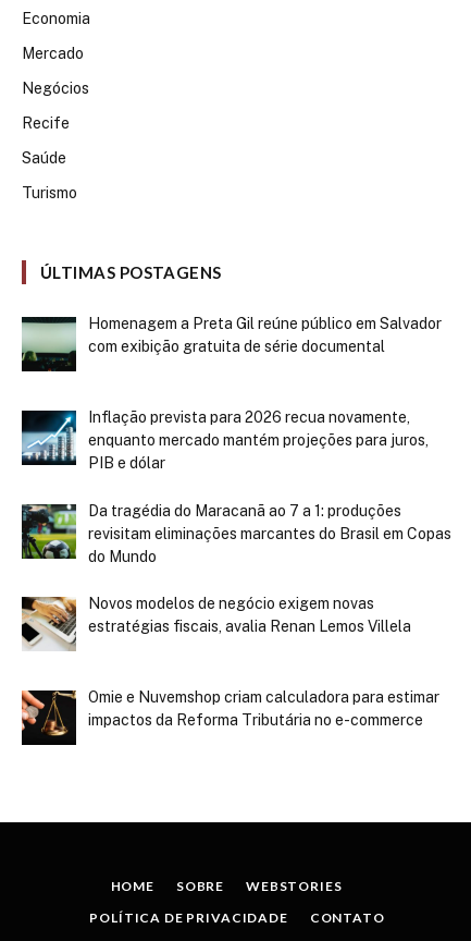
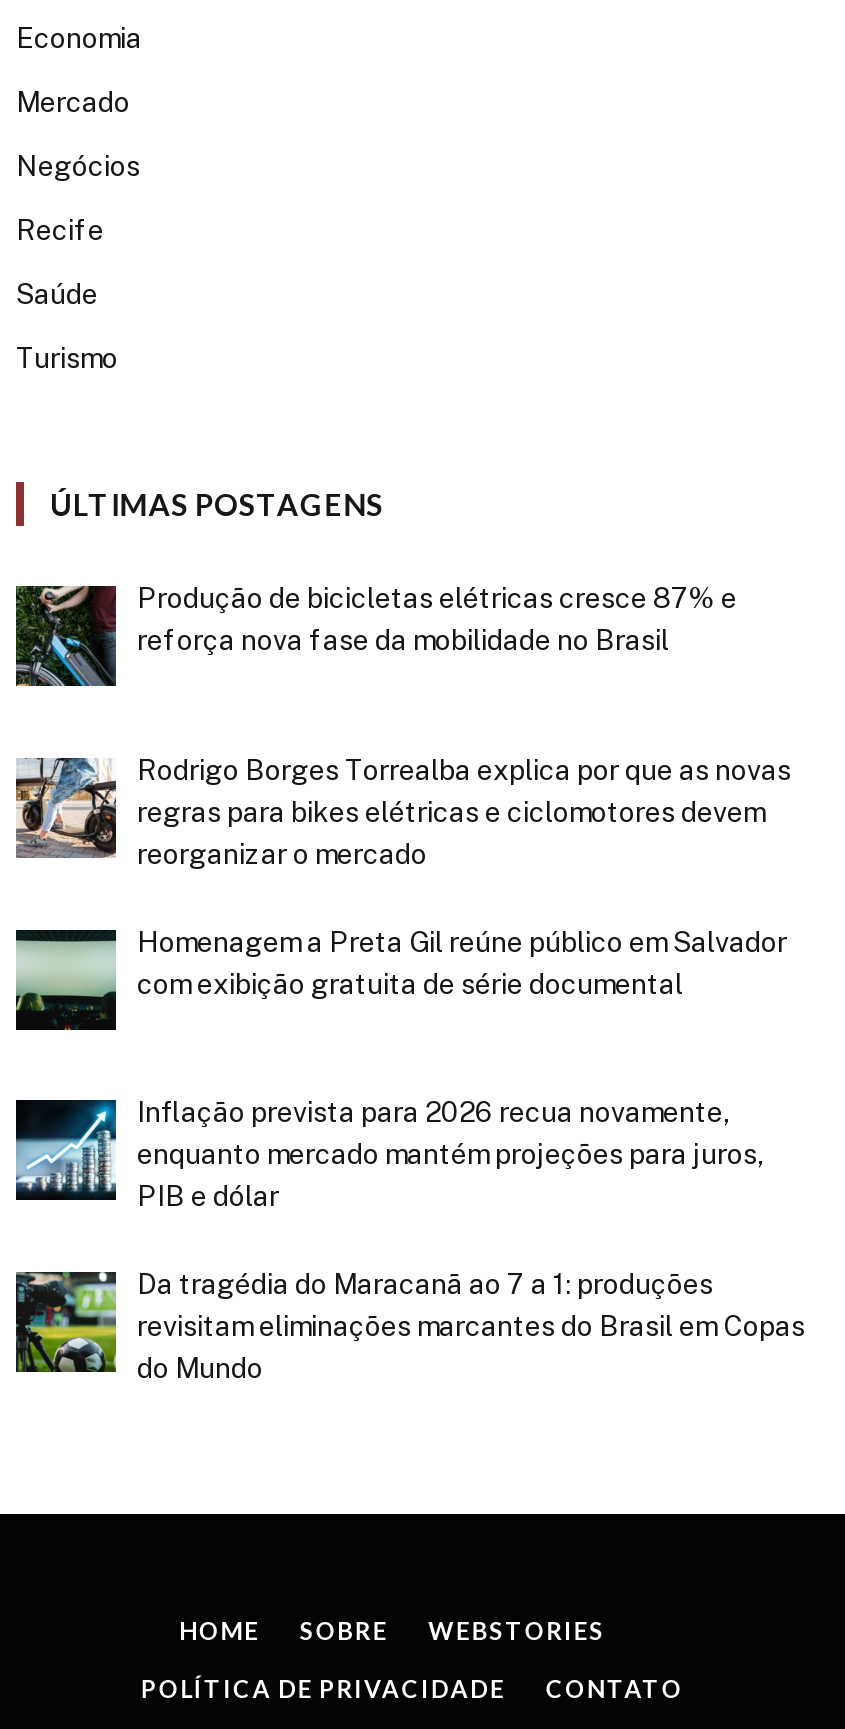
+ [image]
+ Produção de bicicletas elétricas cresce 87% e
+ reforça nova fase da mobilidade no Brasil

+ [image]
+ Rodrigo Borges Torrealba explica por que as novas
+ regras para bikes elétricas e ciclomotores devem
+ reorganizar o mercado

moved down: [image] | Homenagem a Preta Gil reúne público em Salvador | com exibição gratuita de série documental | ... | revisitam eliminações marcantes do Brasil em Copas | do Mundo

- [image]
- Novos modelos de negócio exigem novas
- estratégias fiscais, avalia Renan Lemos Villela

- [image]
- Omie e Nuvemshop criam calculadora para estimar
- impactos da Reforma Tributária no e-commerce
